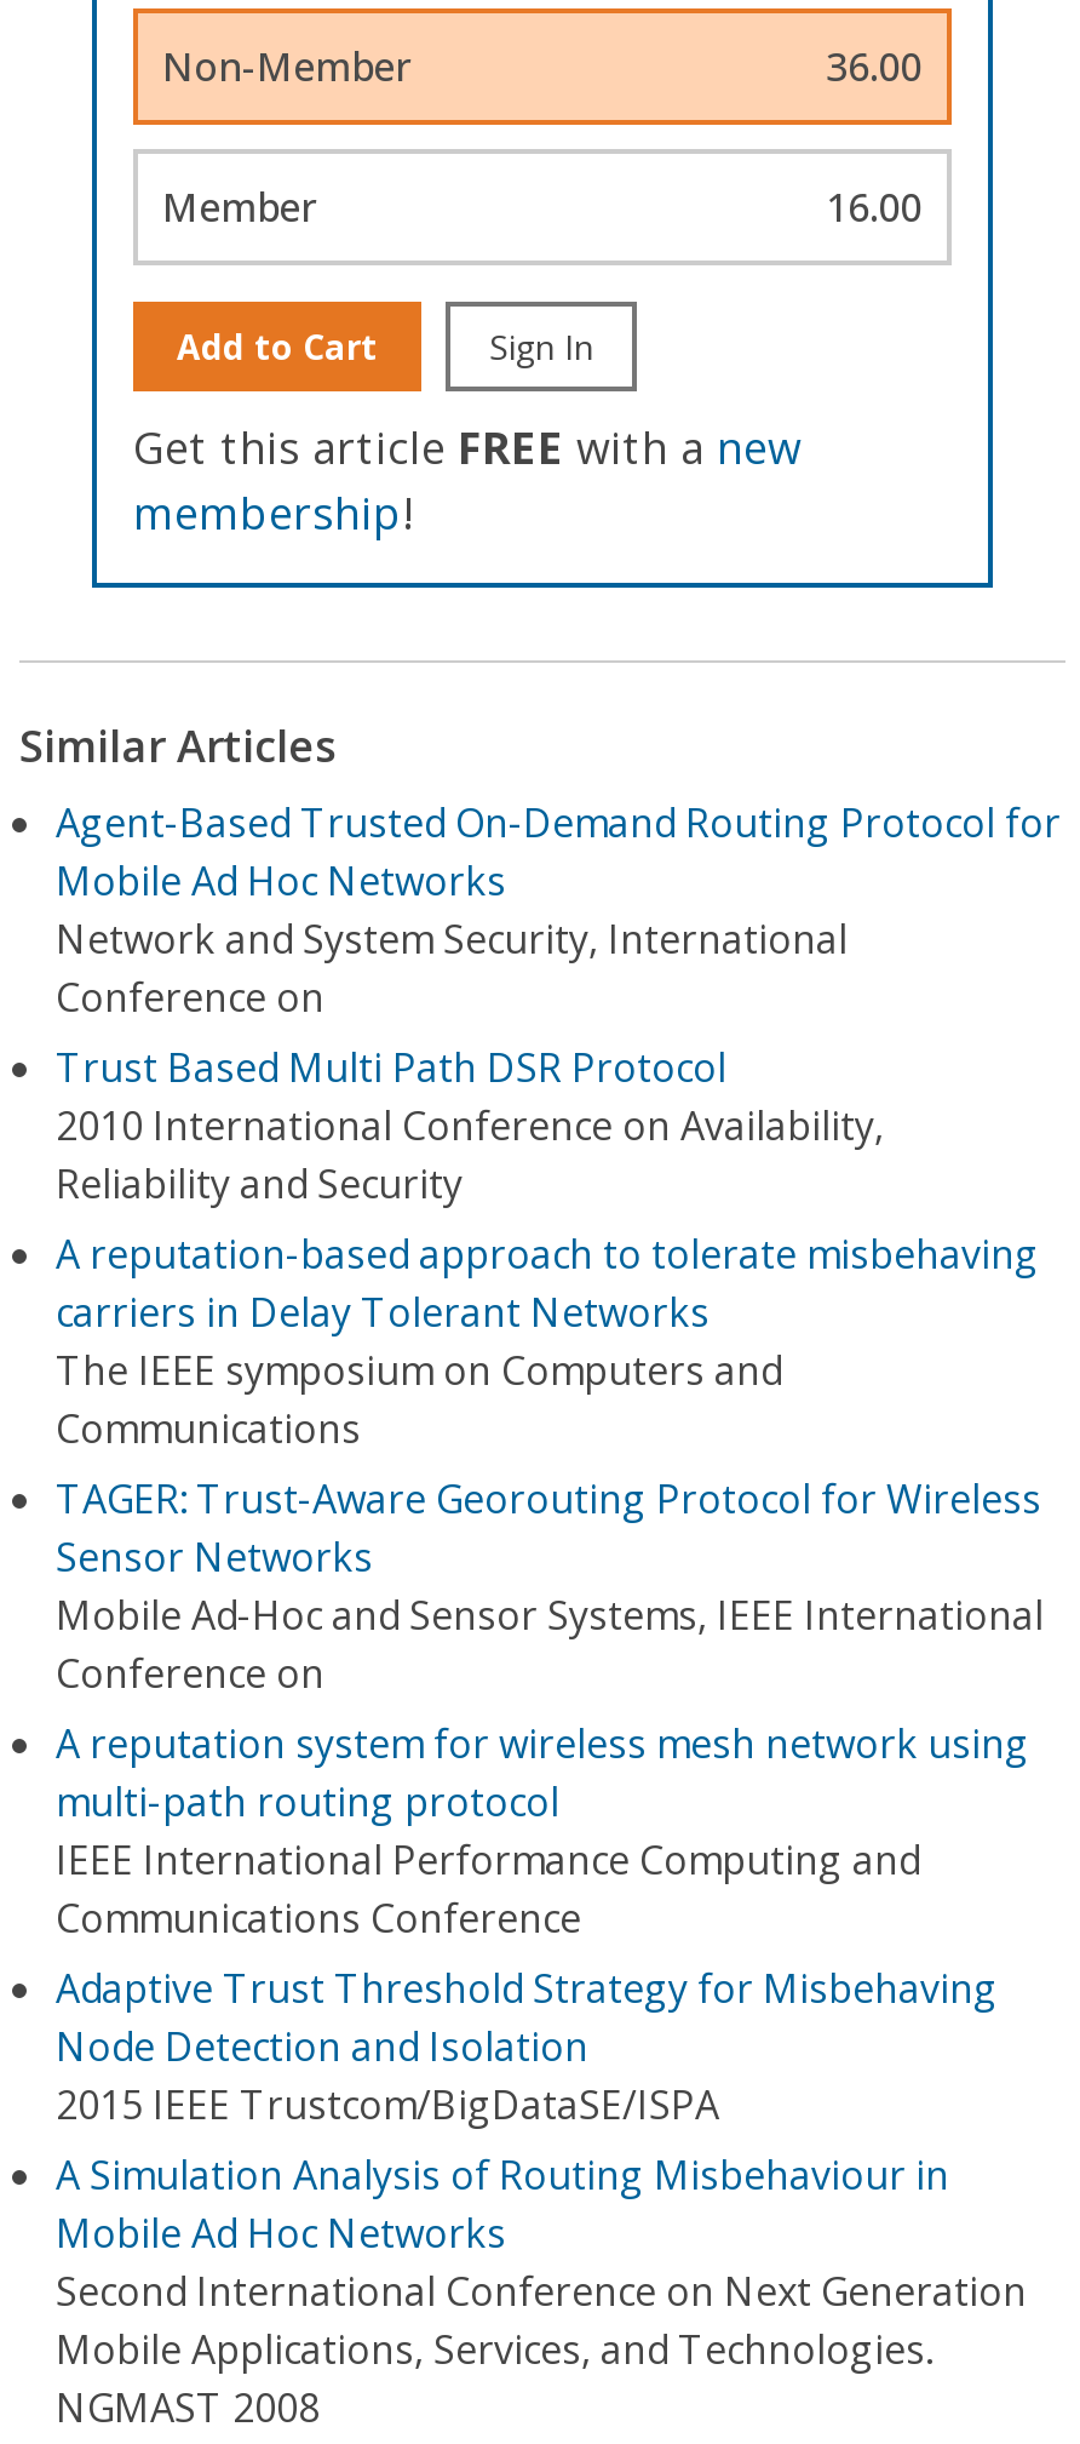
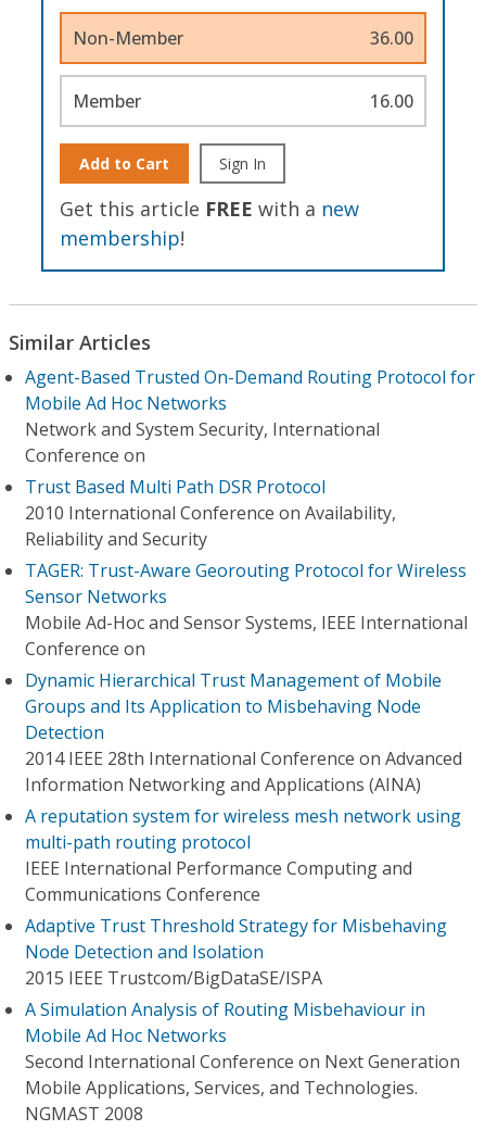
- A reputation-based approach to tolerate misbehaving
- carriers in Delay Tolerant Networks
- The IEEE symposium on Computers and
- Communications

moved up: TAGER: Trust-Aware Georouting Protocol for Wireless | Sensor Networks | Mobile Ad-Hoc and Sensor Systems, IEEE International | Conference on

+ Dynamic Hierarchical Trust Management of Mobile
+ Groups and Its Application to Misbehaving Node
+ Detection
+ 2014 IEEE 28th International Conference on Advanced
+ Information Networking and Applications (AINA)
